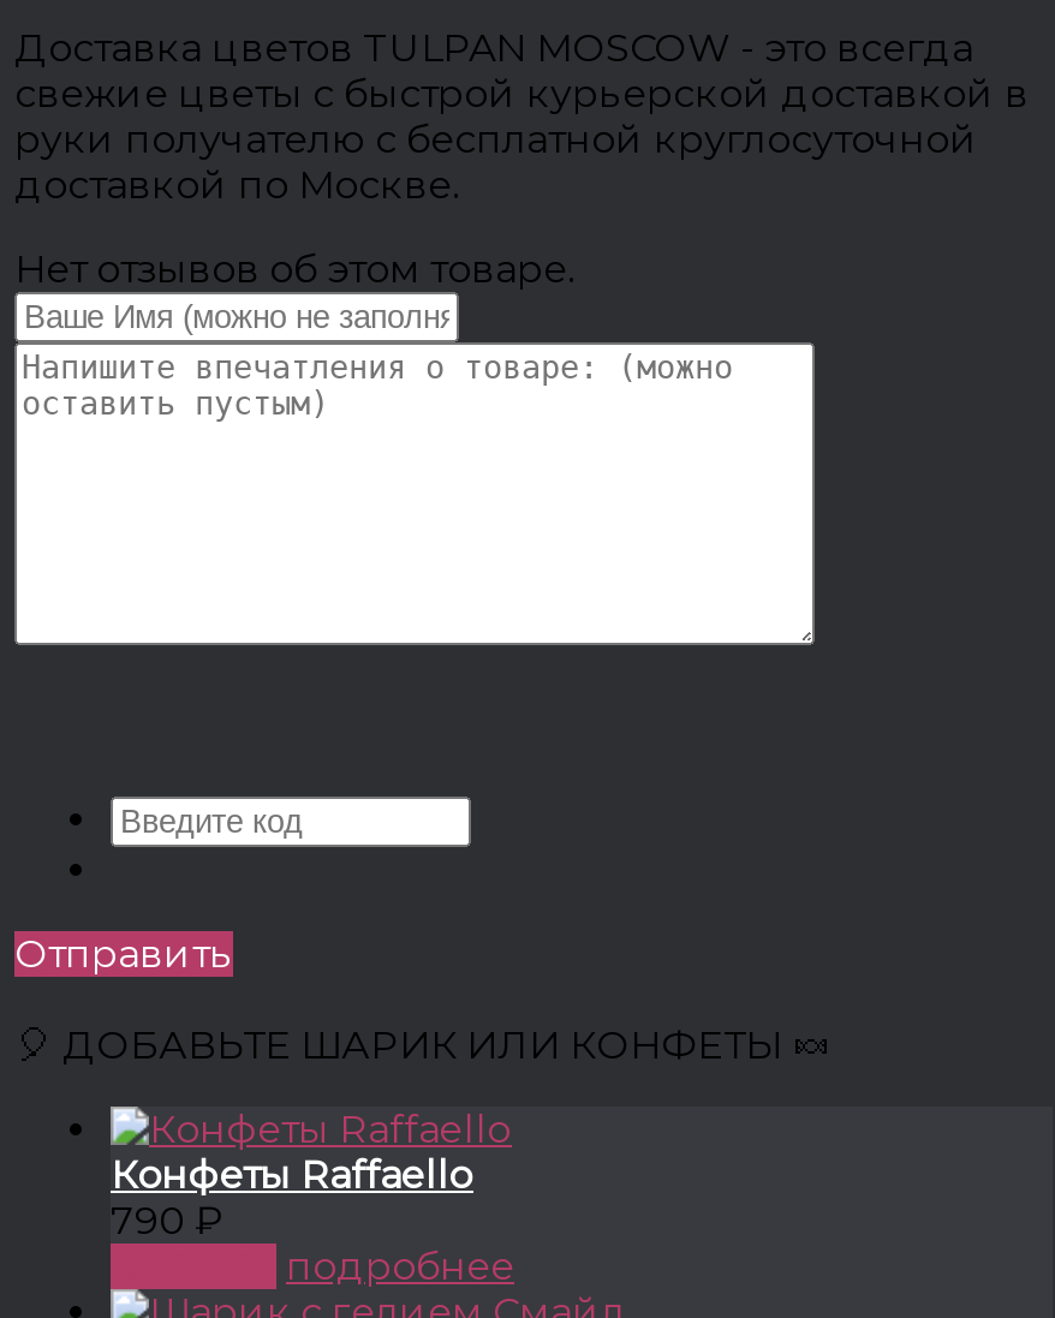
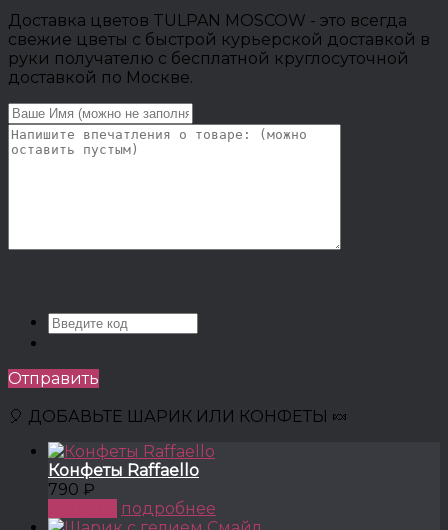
- Нет отзывов об этом товаре.
